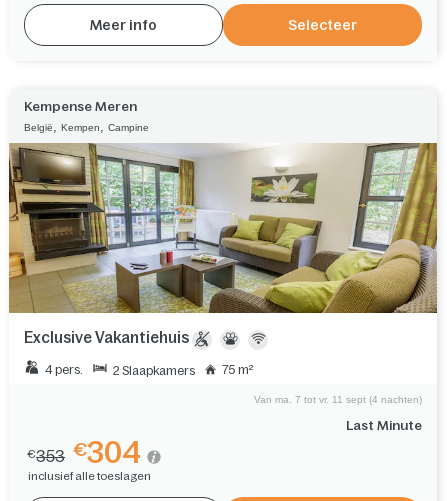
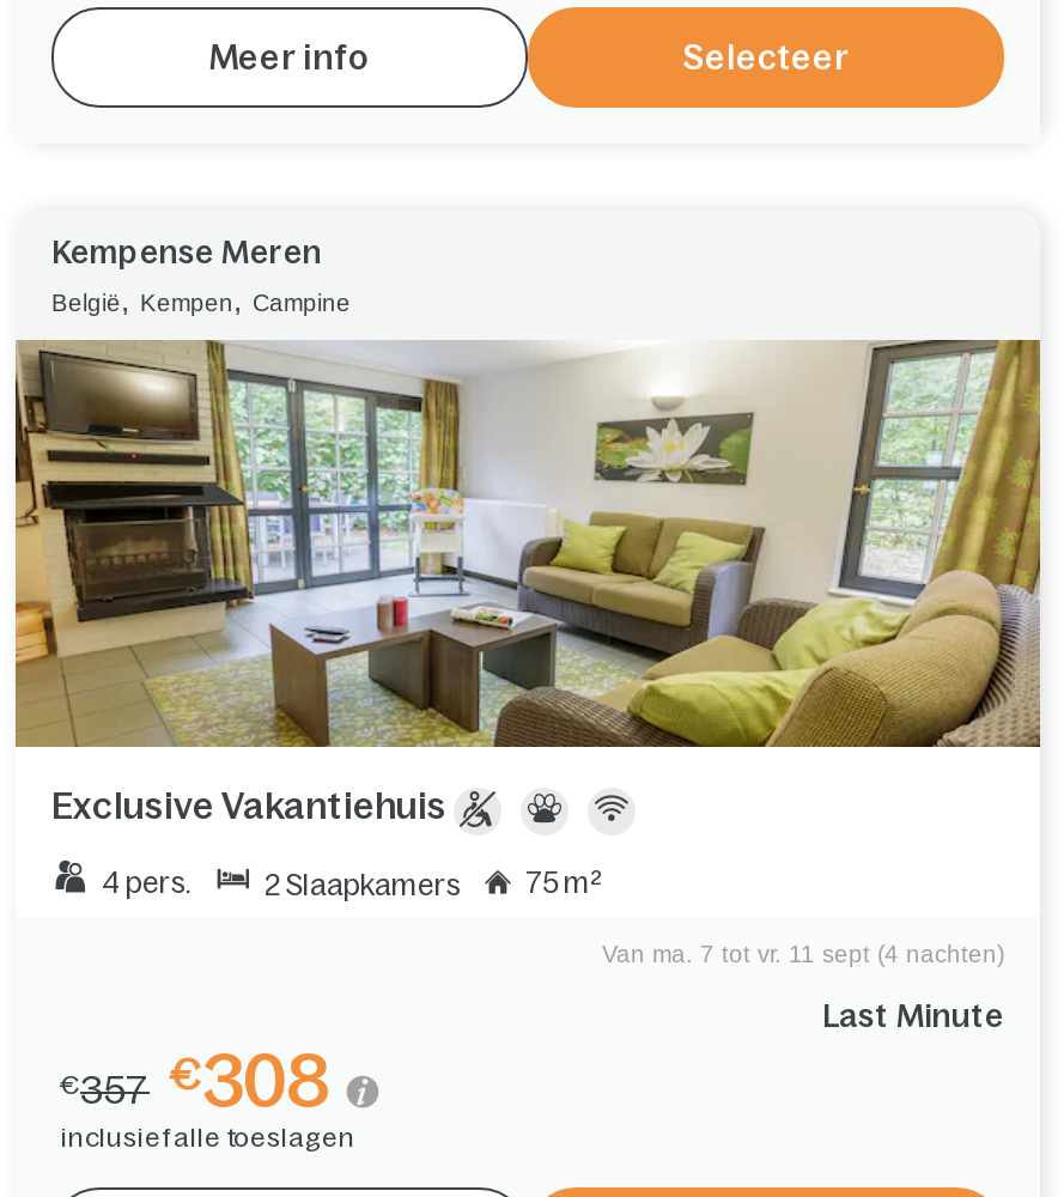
- €353 €304
+ €357 €308
